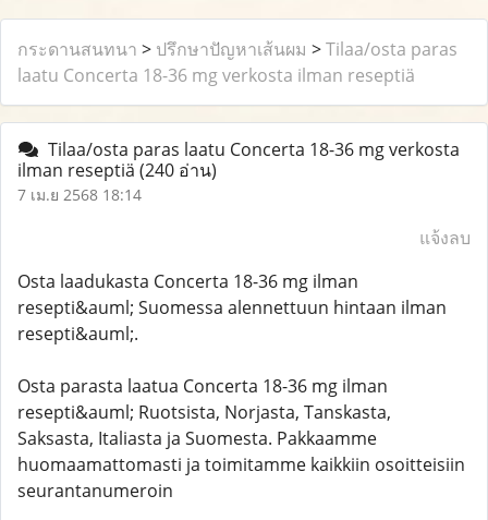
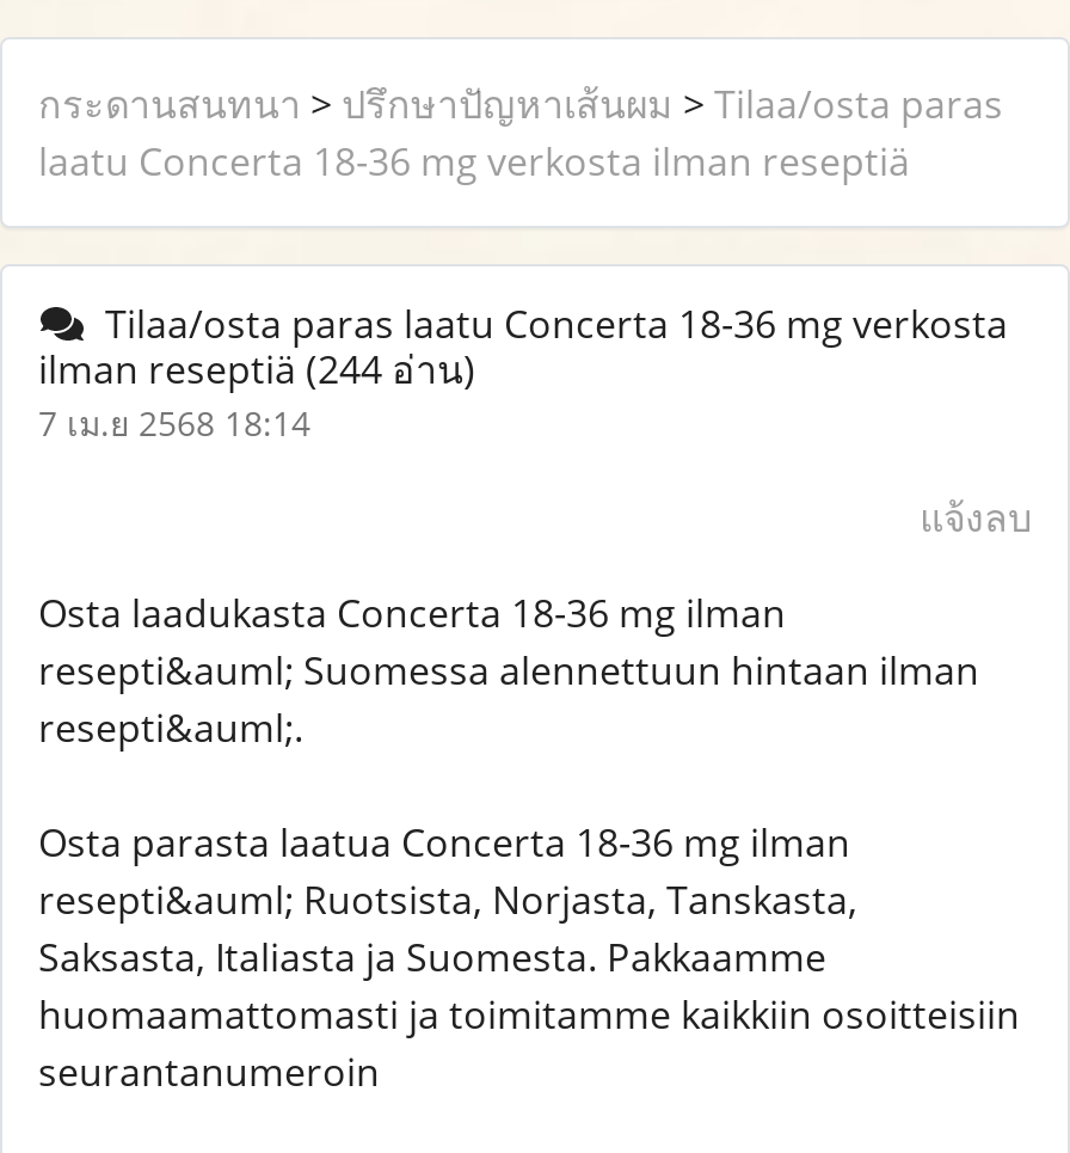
- ilman reseptiä (240 อ่าน)
+ ilman reseptiä (244 อ่าน)
